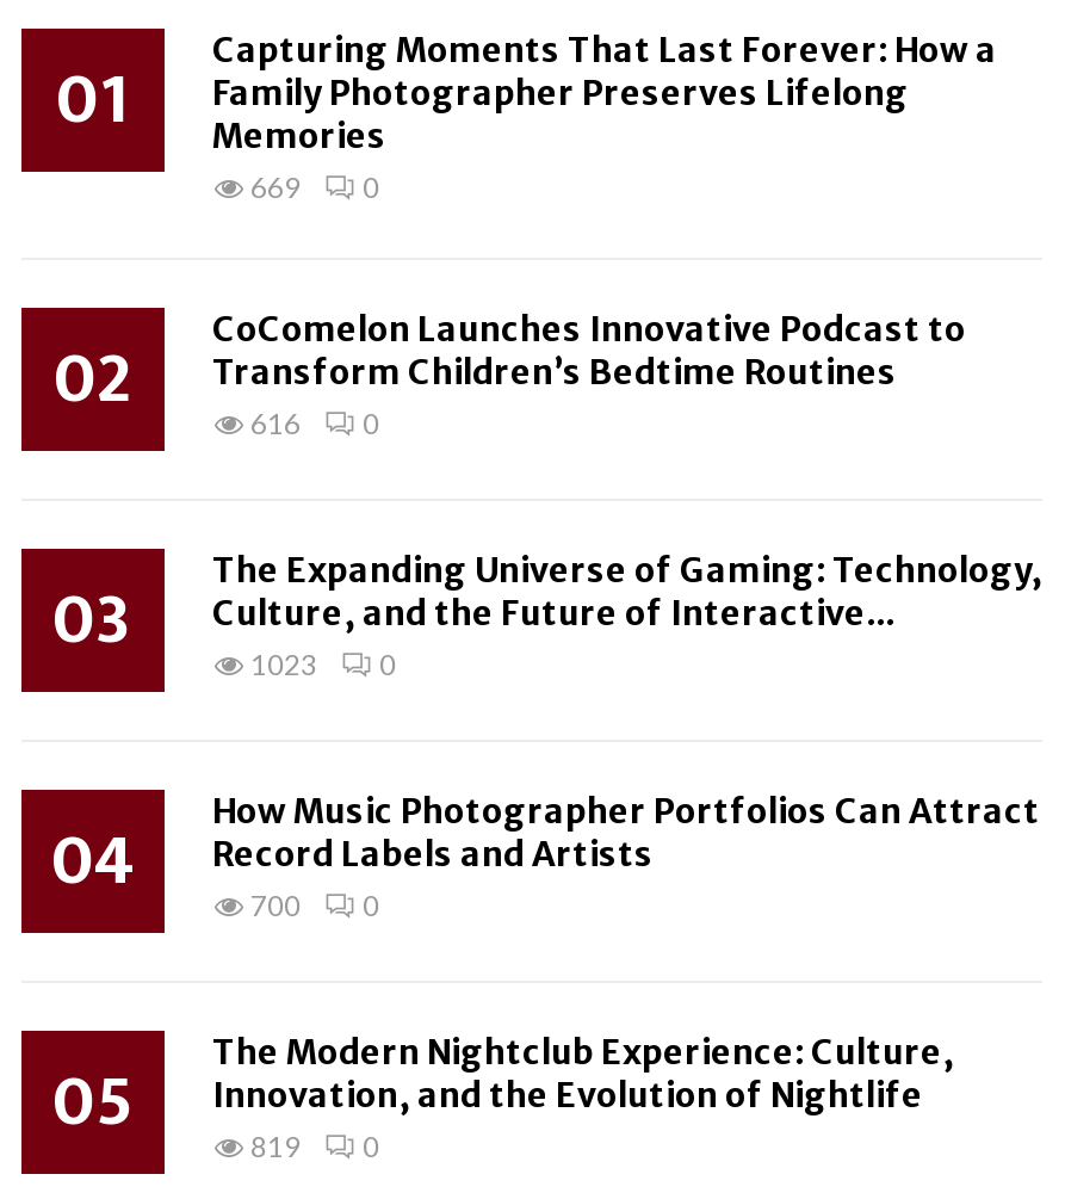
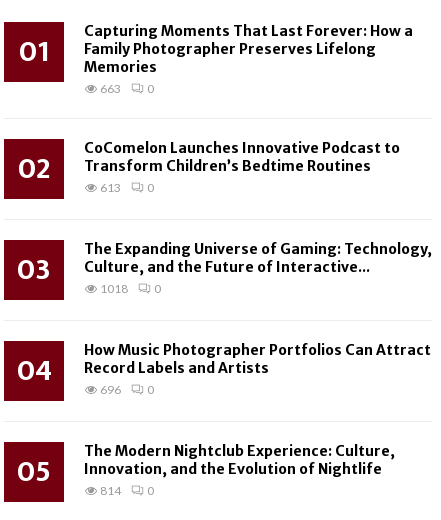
- 669 0
+ 663 0

- 616 0
+ 613 0

- 1023 0
+ 1018 0

- 700 0
+ 696 0

- 819 0
+ 814 0
